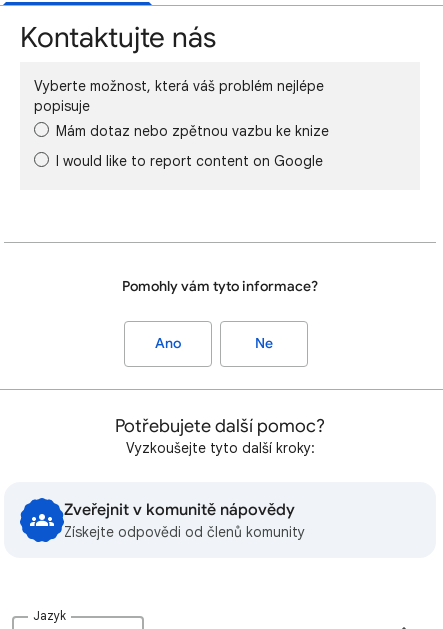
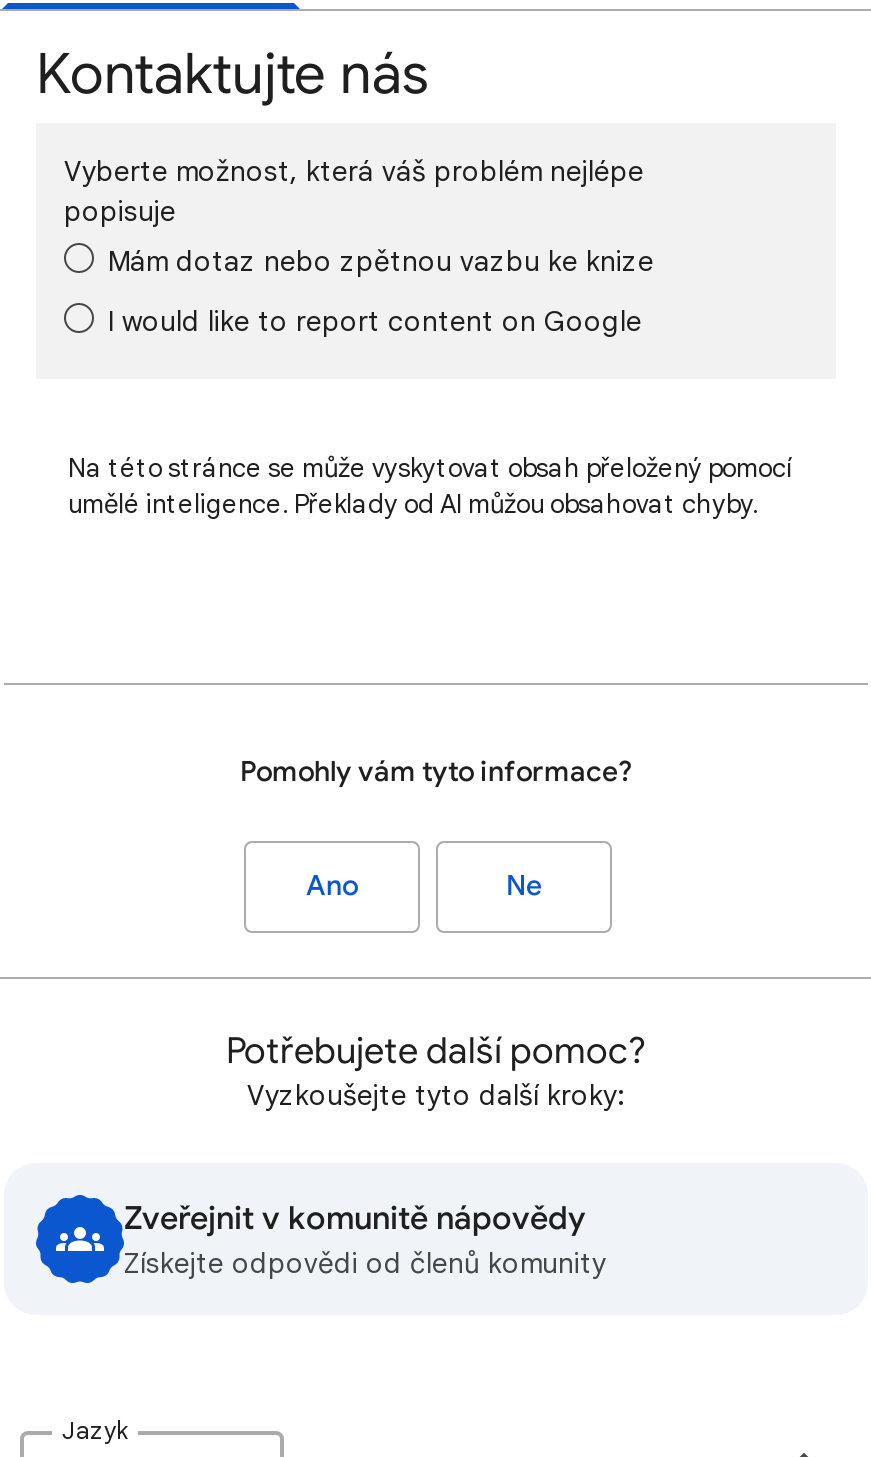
+ Na této stránce se může vyskytovat obsah přeložený pomocí
+ umělé inteligence. Překlady od AI můžou obsahovat chyby.
